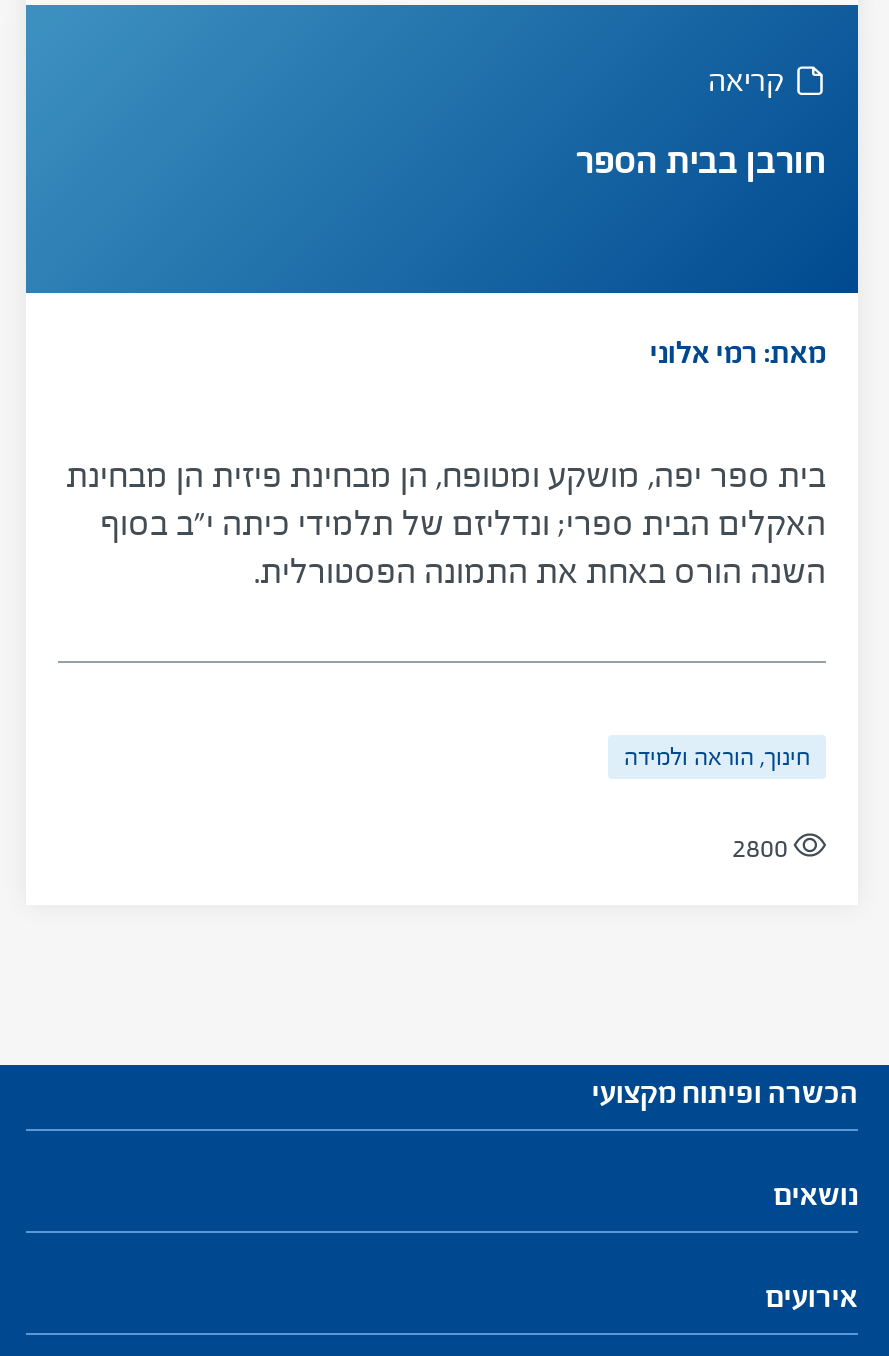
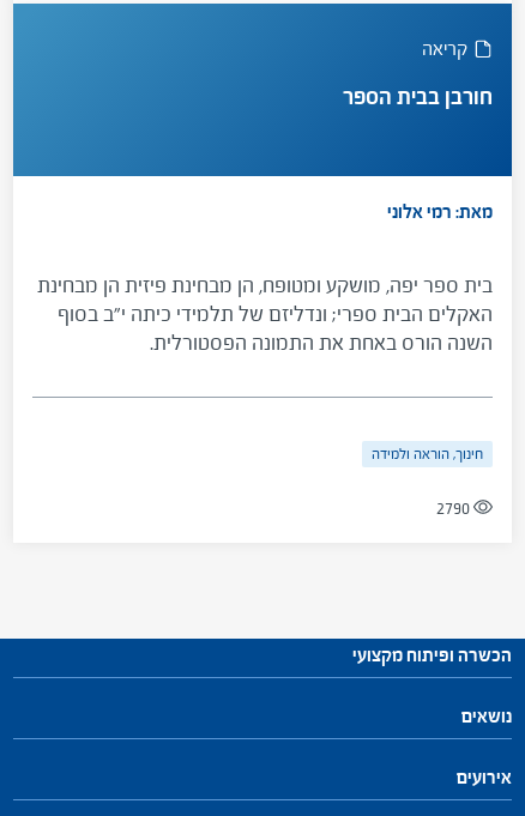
- 2800
+ 2790
